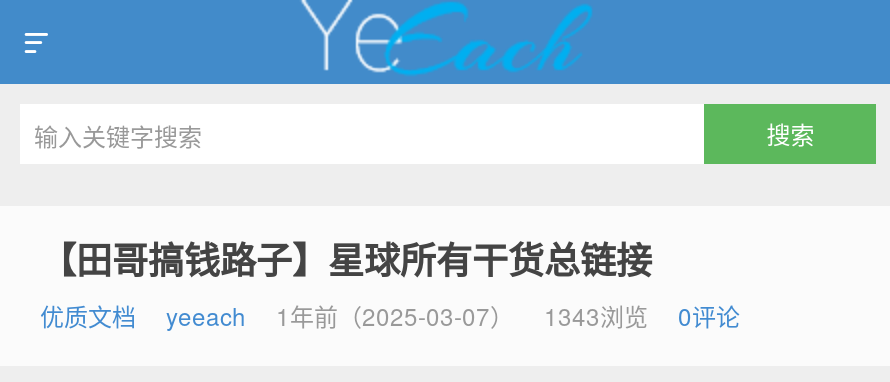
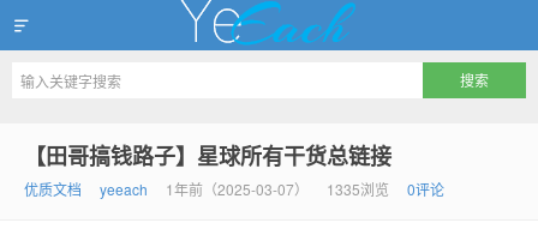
- 优质文档 yeeach 1年前（2025-03-07） 1343浏览 0评论
+ 优质文档 yeeach 1年前（2025-03-07） 1335浏览 0评论
